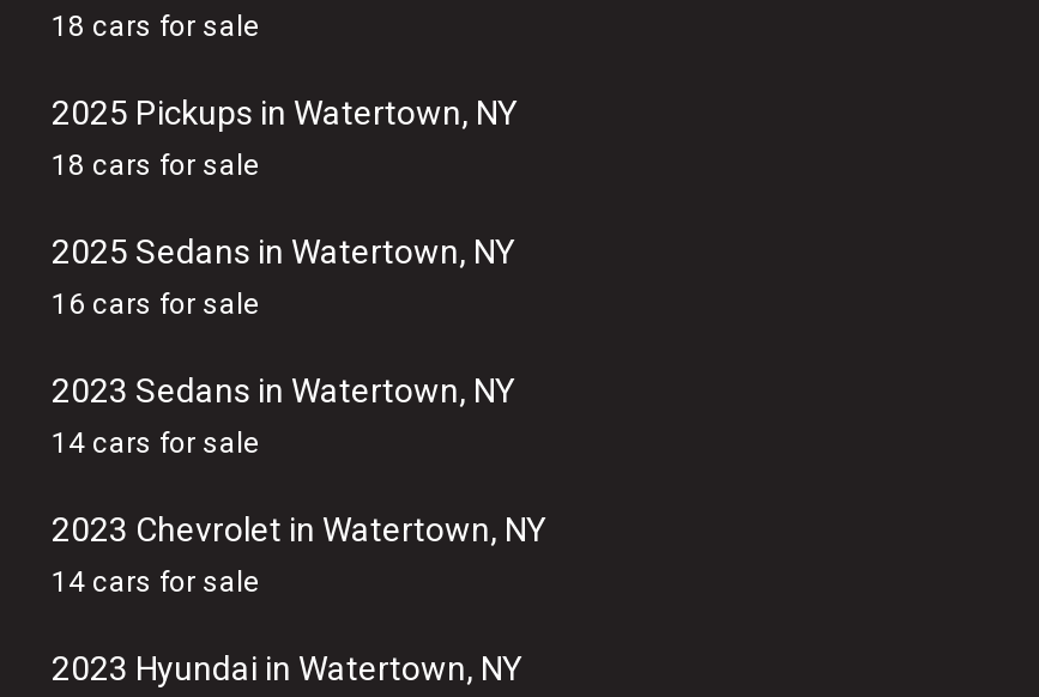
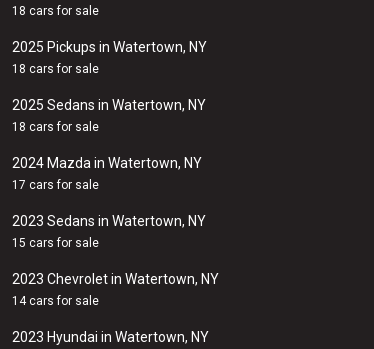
- 16 cars for sale
+ 18 cars for sale
+ 2024 Mazda in Watertown, NY
+ 17 cars for sale

- 14 cars for sale
+ 15 cars for sale
